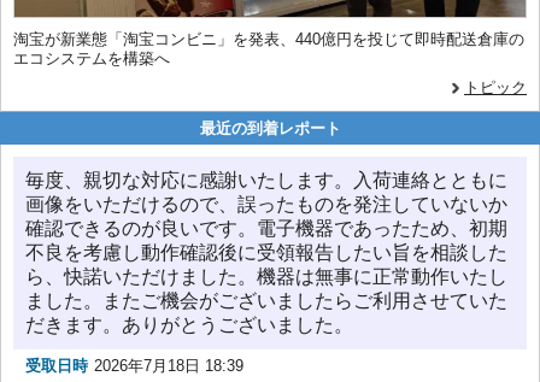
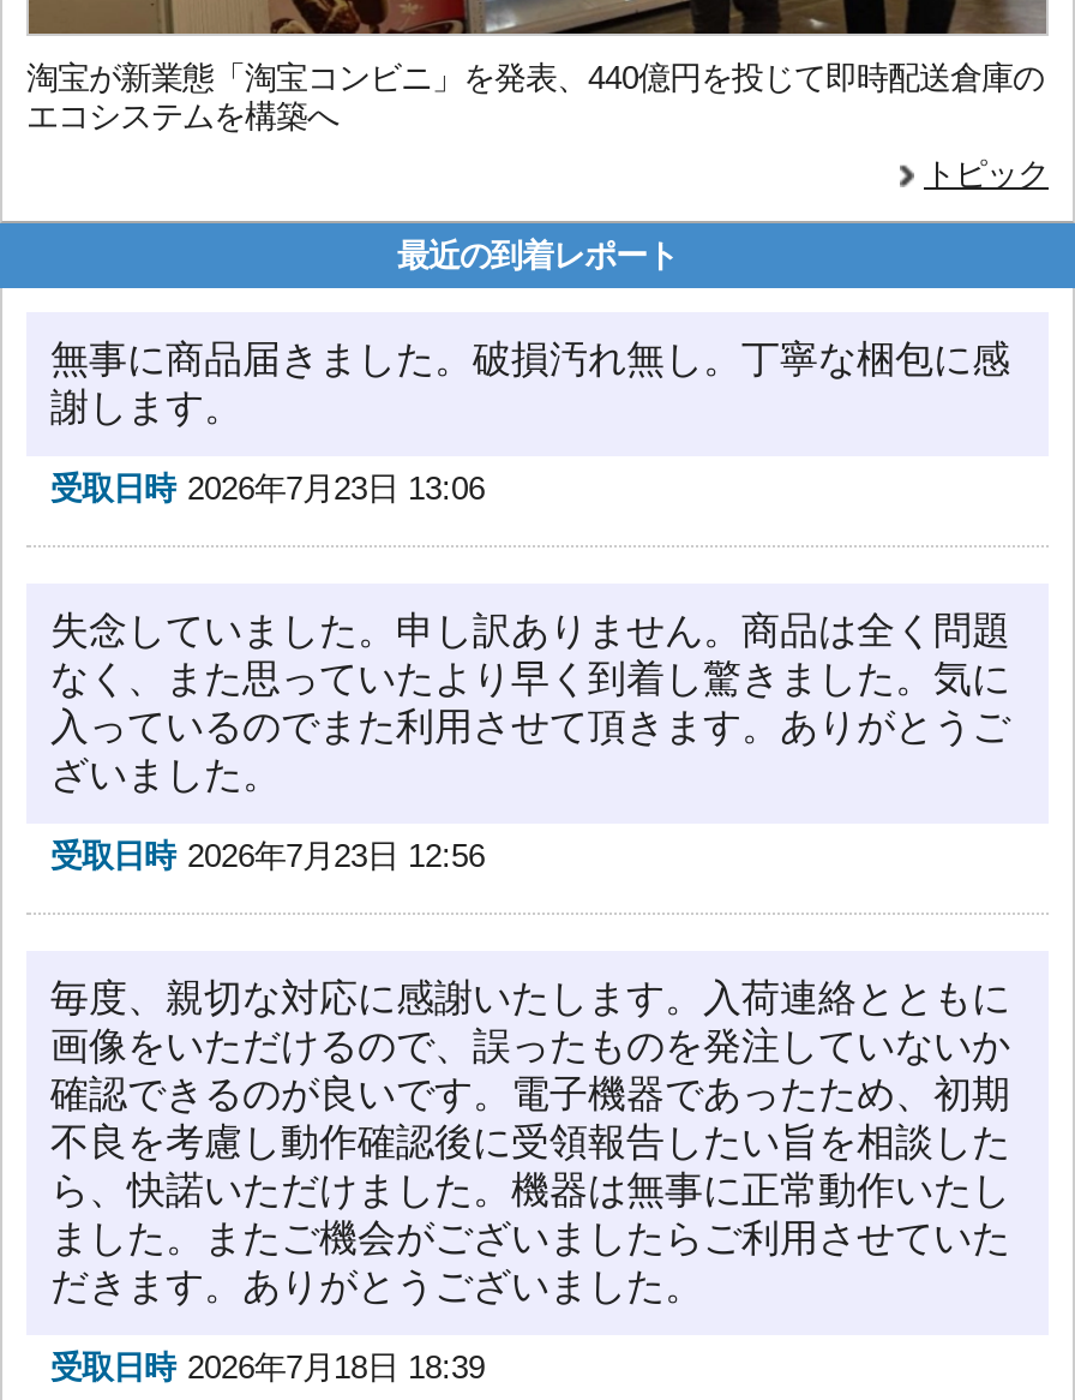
+ 無事に商品届きました。破損汚れ無し。丁寧な梱包に感
+ 謝します。
+ 受取日時 2026年7月23日 13:06

+ 失念していました。申し訳ありません。商品は全く問題
+ なく、また思っていたより早く到着し驚きました。気に
+ 入っているのでまた利用させて頂きます。ありがとうご
+ ざいました。
+ 受取日時 2026年7月23日 12:56
